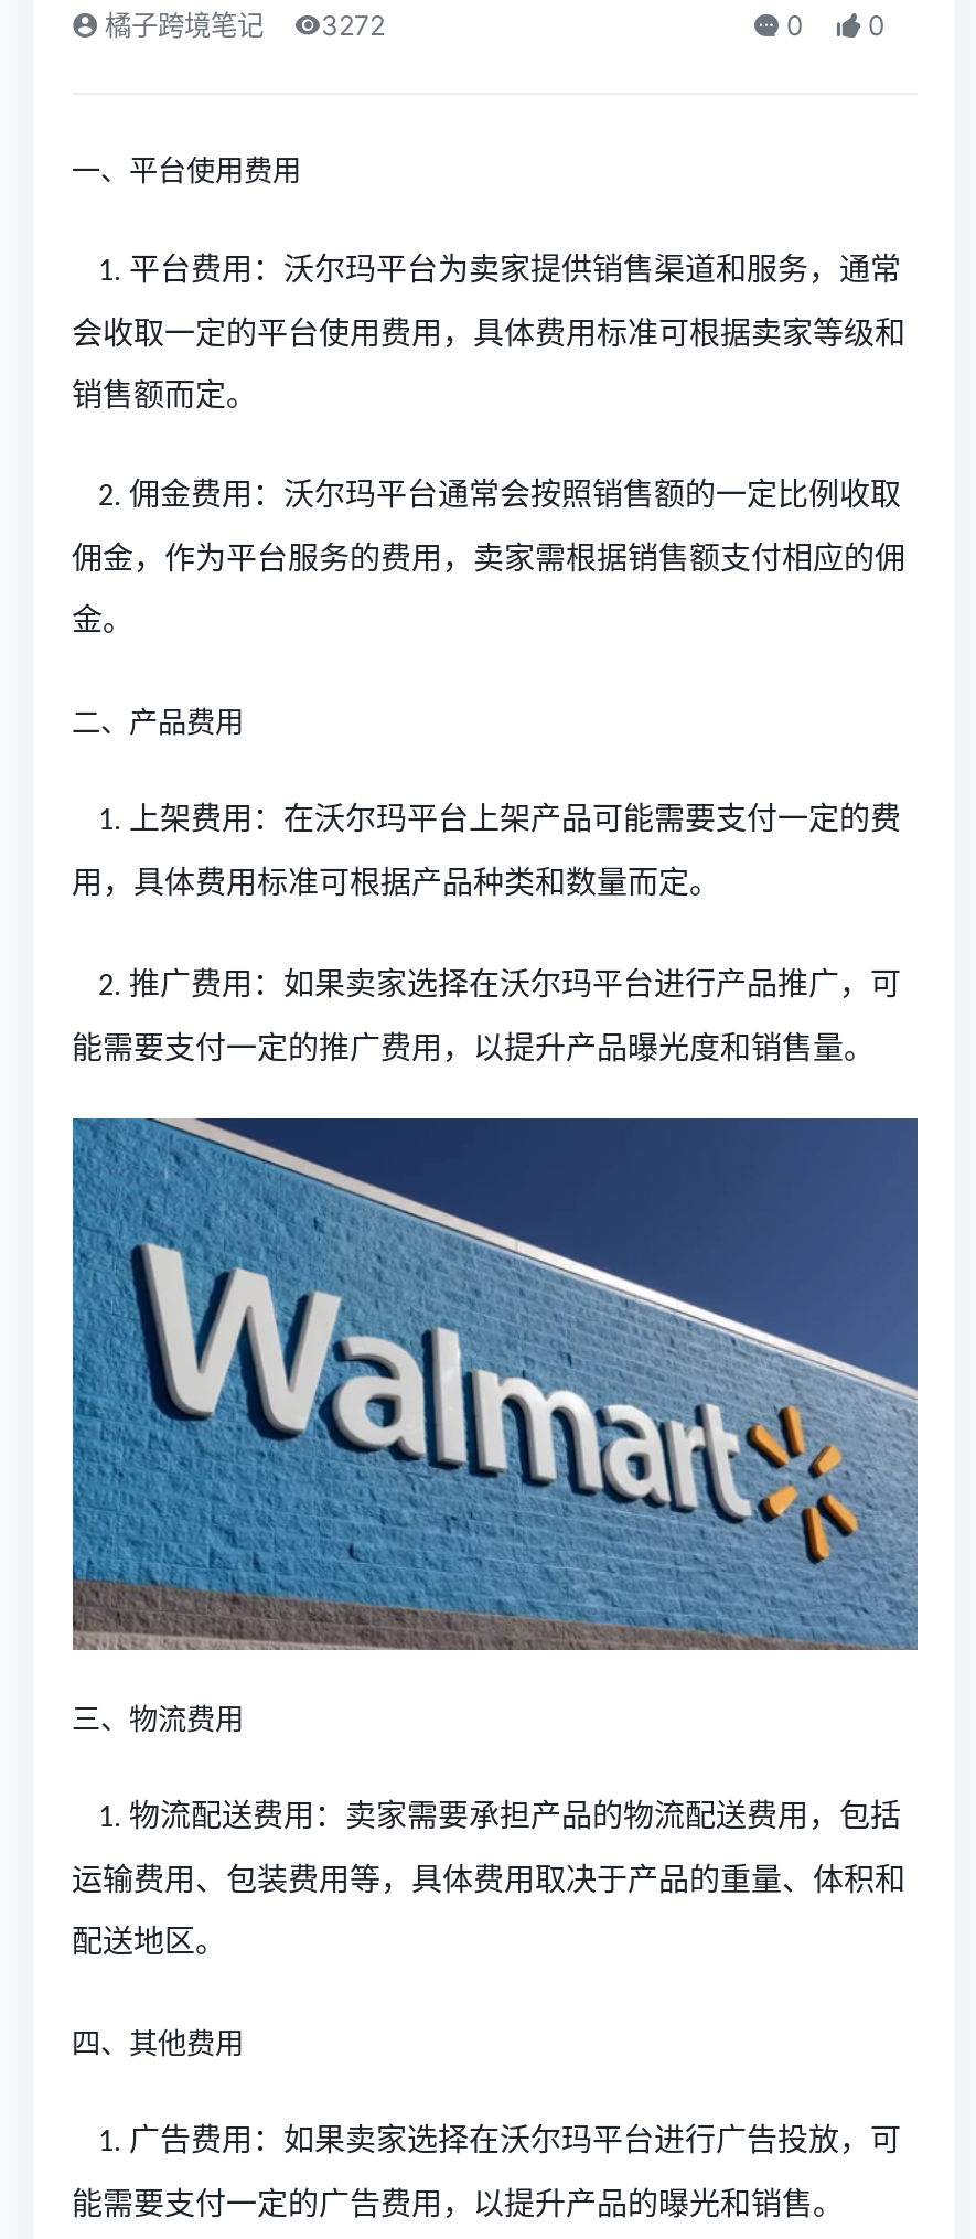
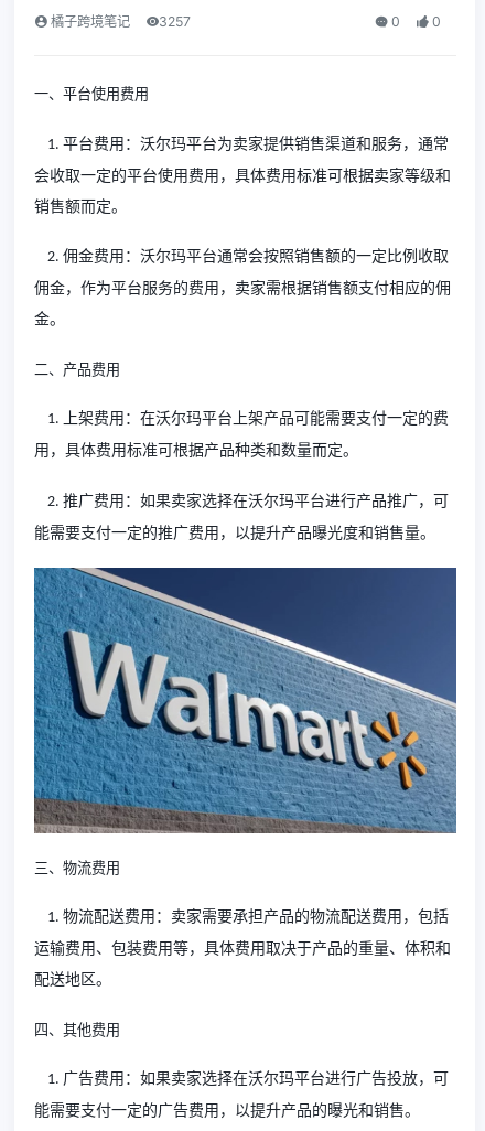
- 橘子跨境笔记 3272
+ 橘子跨境笔记 3257
